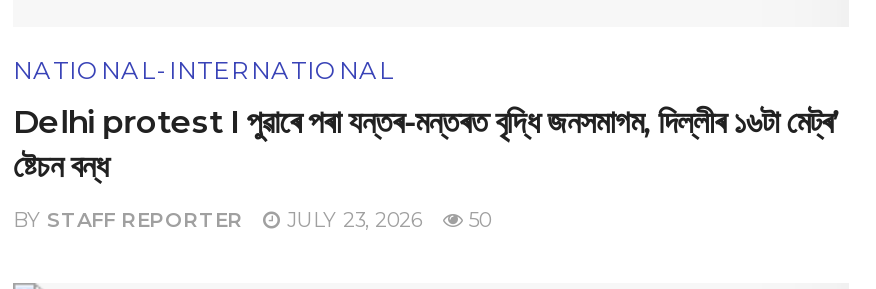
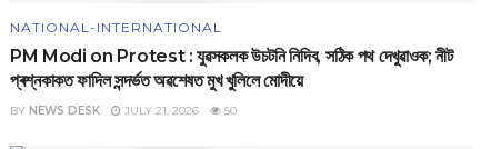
- Delhi protest I পুৱাৰে পৰা যন্তৰ-মন্তৰত বৃদ্ধি জনসমাগম, দিল্লীৰ ১৬টা মেট্ৰ’
- ষ্টেচন বন্ধ
+ PM Modi on Protest : যুৱসকলক উচটনি নিদিব, সঠিক পথ দেখুৱাওক; নীট
+ প্ৰশ্নকাকত ফাদিল সন্দৰ্ভত অৱশেষত মুখ খুলিলে মোদীয়ে

- BY STAFF REPORTER
- JULY 23, 2026
+ BY NEWS DESK
+ JULY 21, 2026
